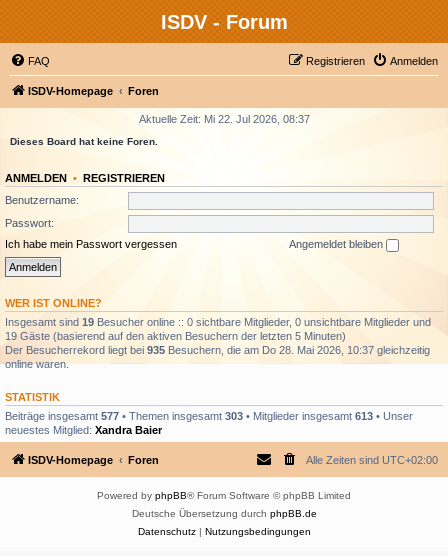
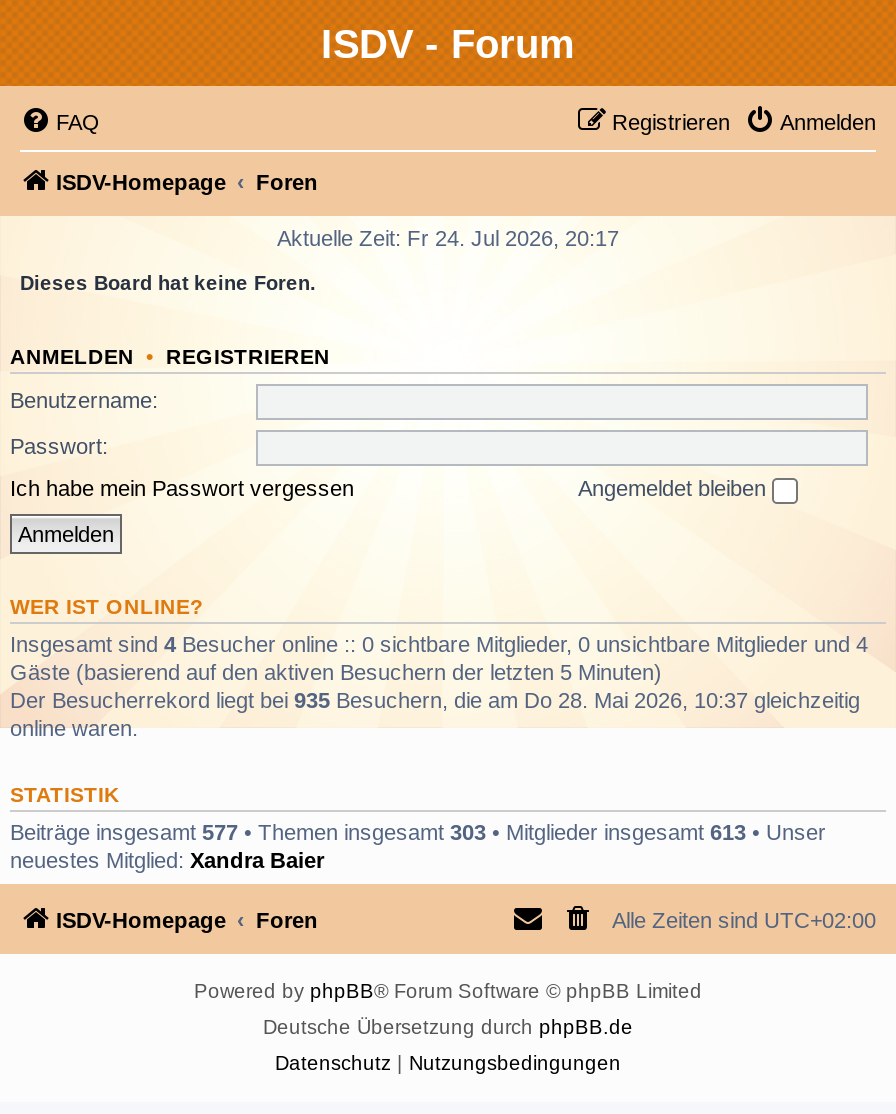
- Aktuelle Zeit: Mi 22. Jul 2026, 08:37
+ Aktuelle Zeit: Fr 24. Jul 2026, 20:17

- Insgesamt sind 19 Besucher online :: 0 sichtbare Mitglieder, 0 unsichtbare Mitglieder und
- 19 Gäste (basierend auf den aktiven Besuchern der letzten 5 Minuten)
+ Insgesamt sind 4 Besucher online :: 0 sichtbare Mitglieder, 0 unsichtbare Mitglieder und 4
+ Gäste (basierend auf den aktiven Besuchern der letzten 5 Minuten)
